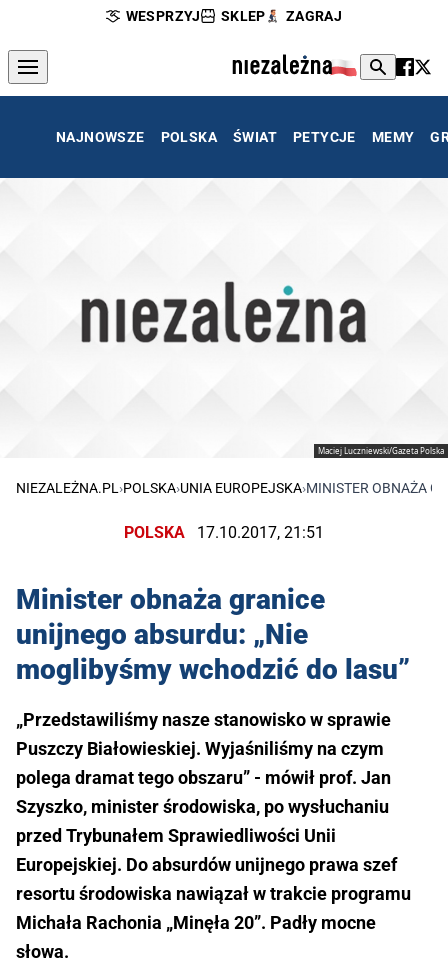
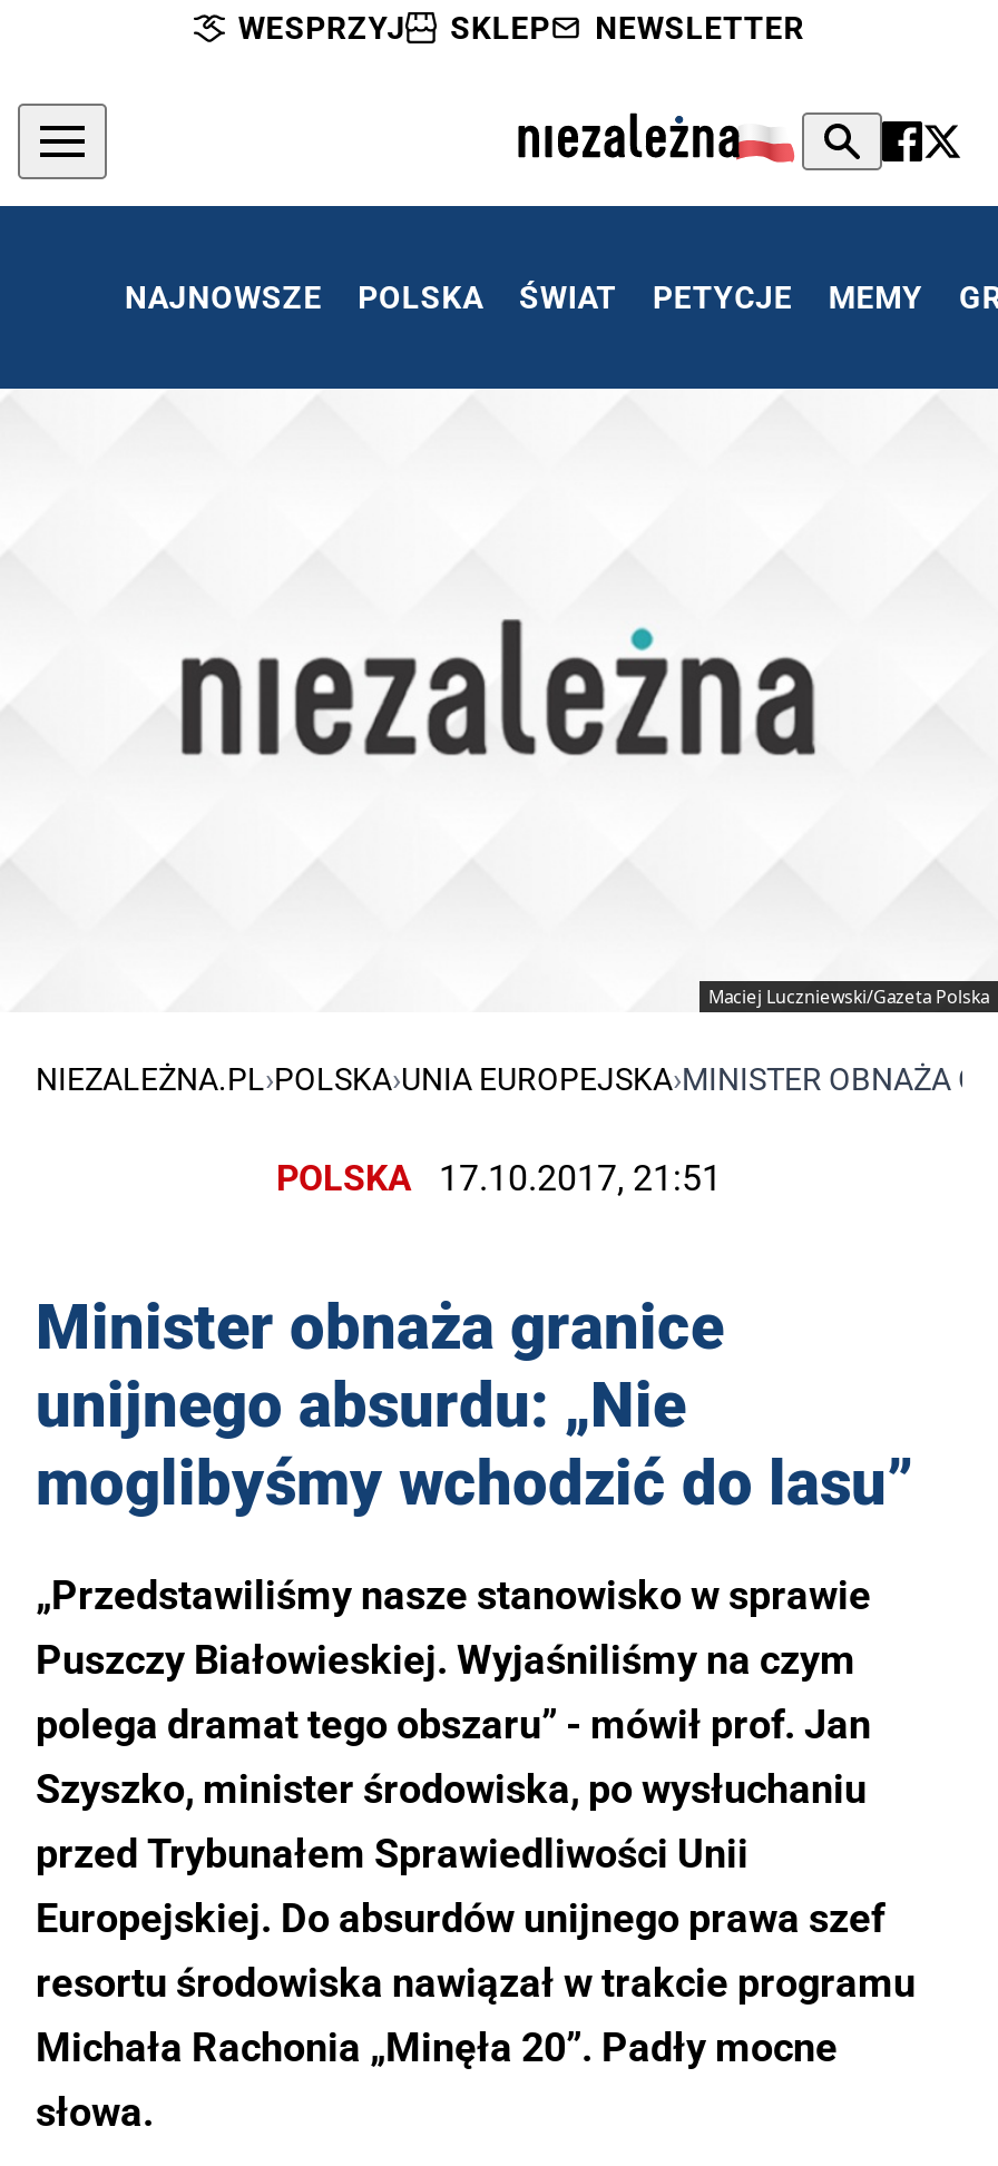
- ZAGRAJ
+ NEWSLETTER
